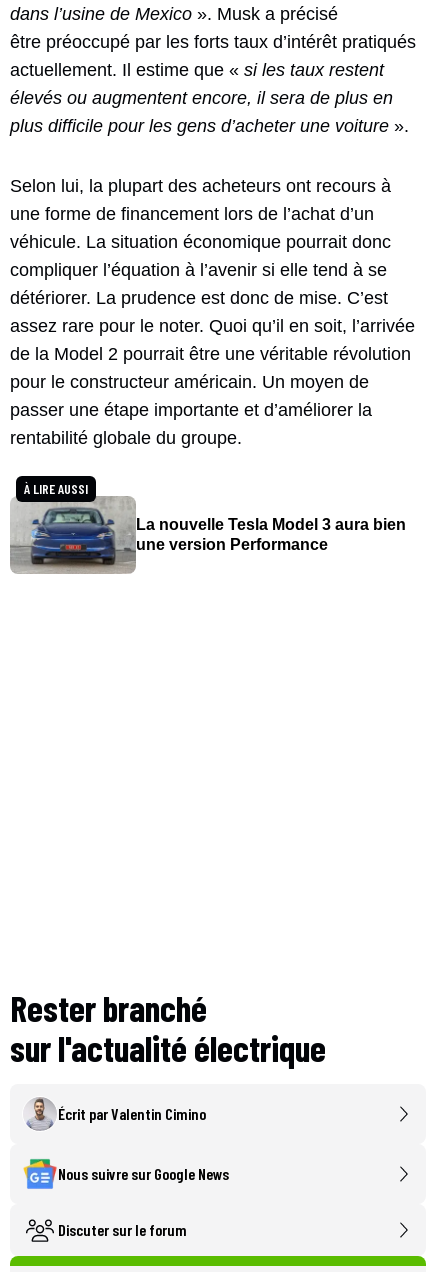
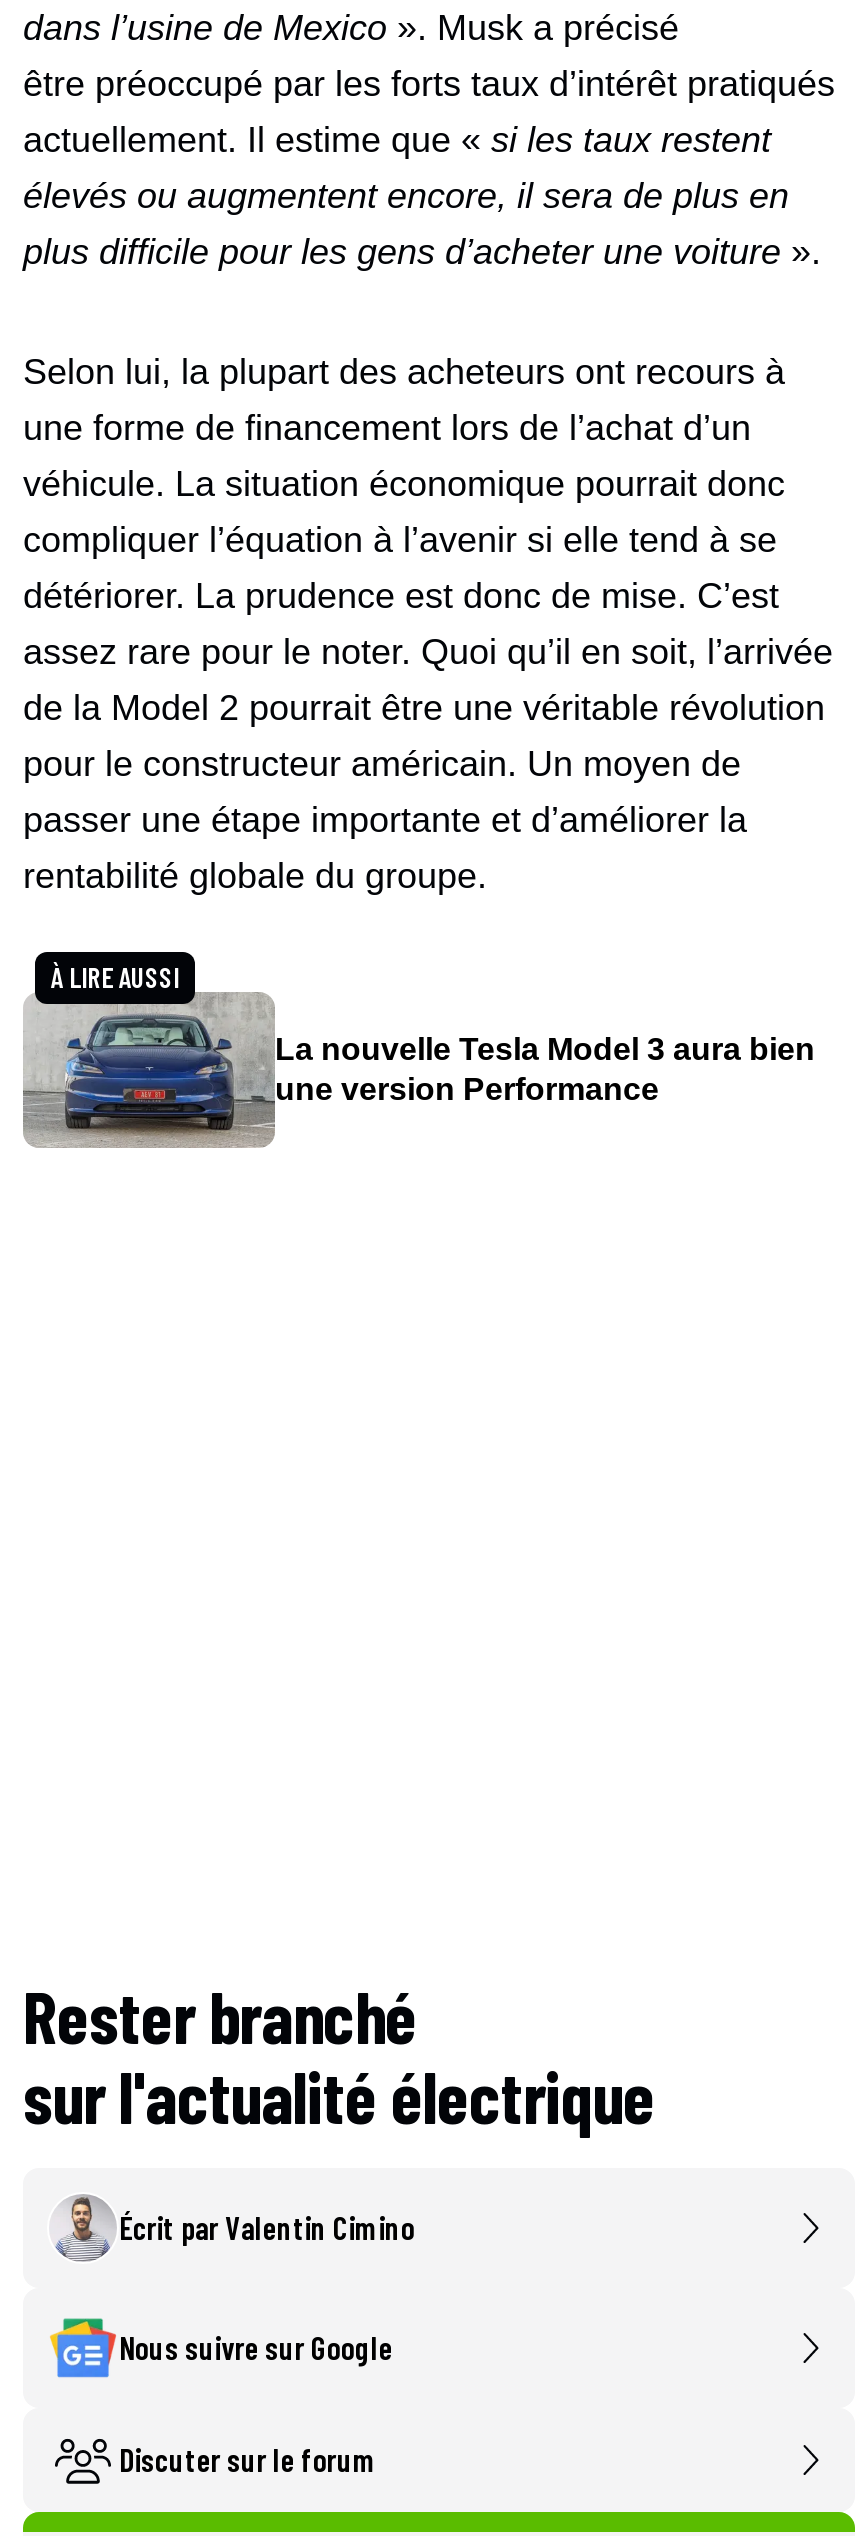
- Nous suivre sur Google News
+ Nous suivre sur Google
